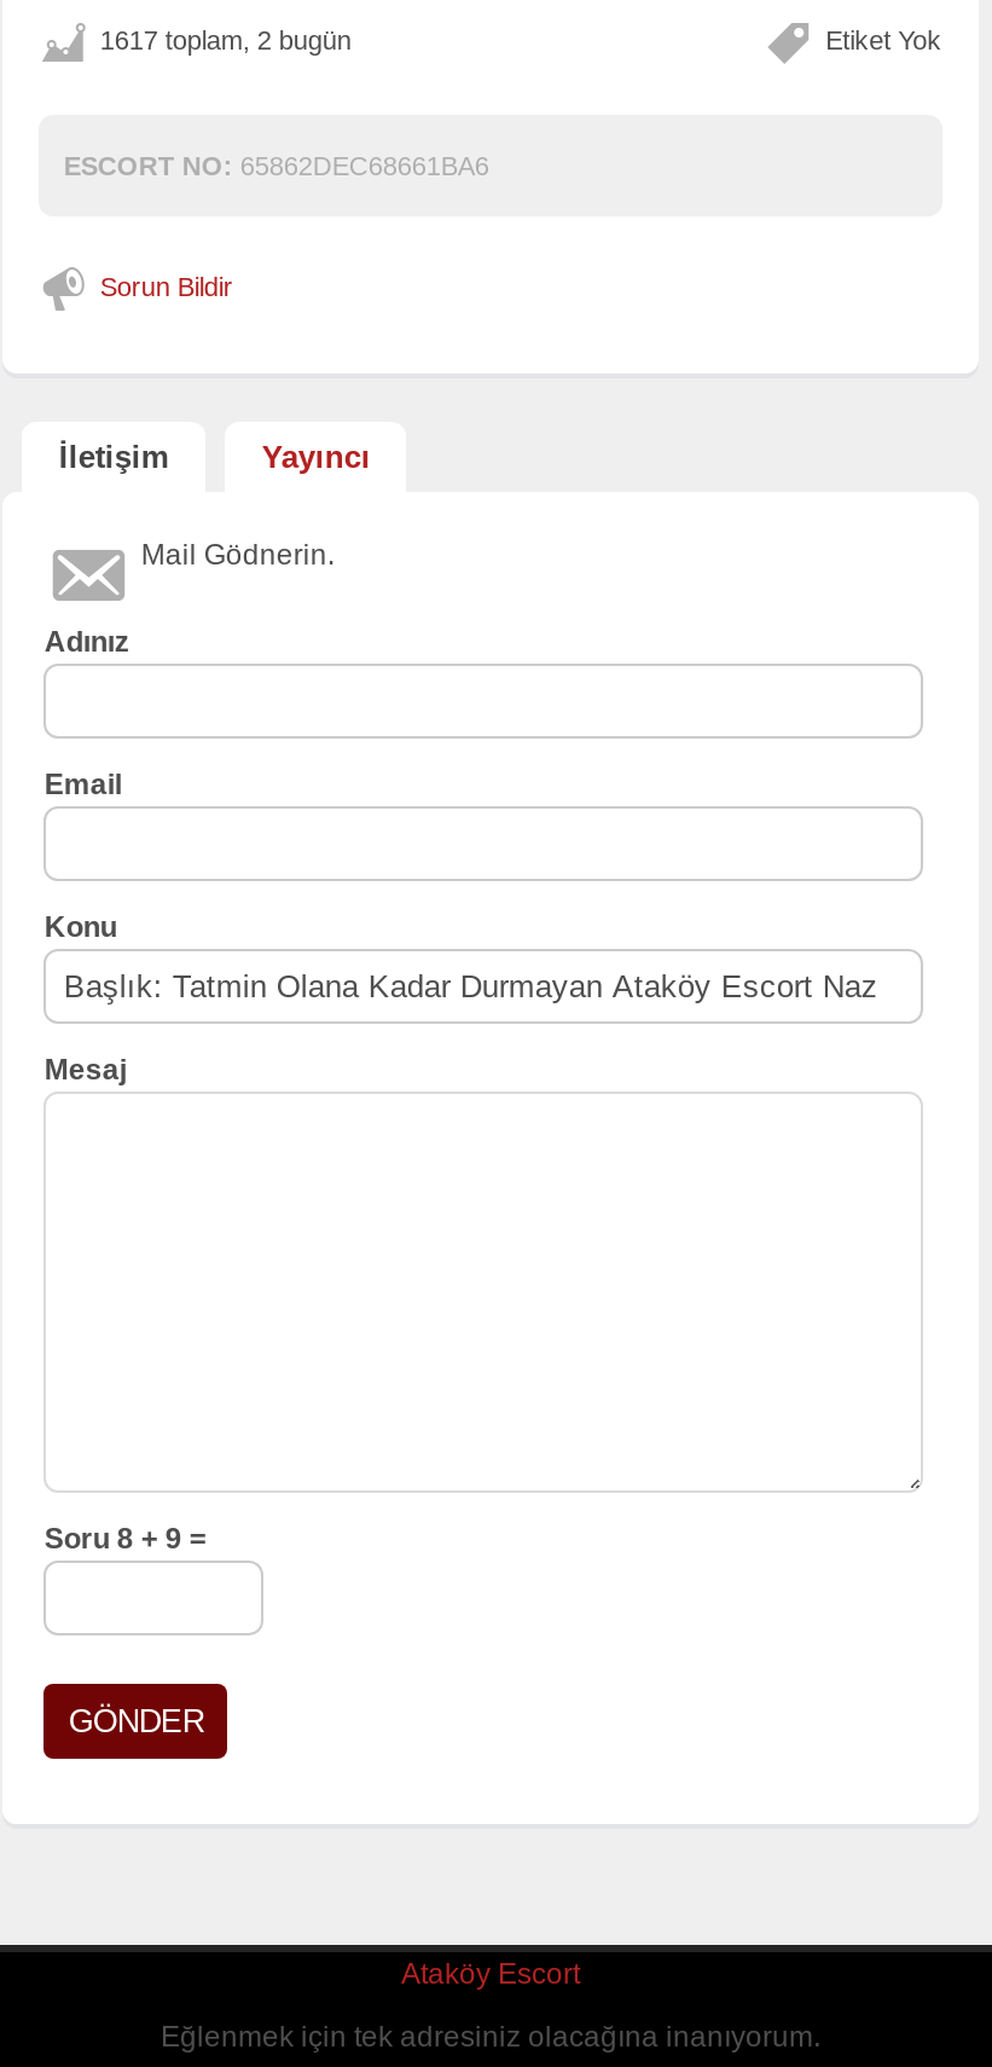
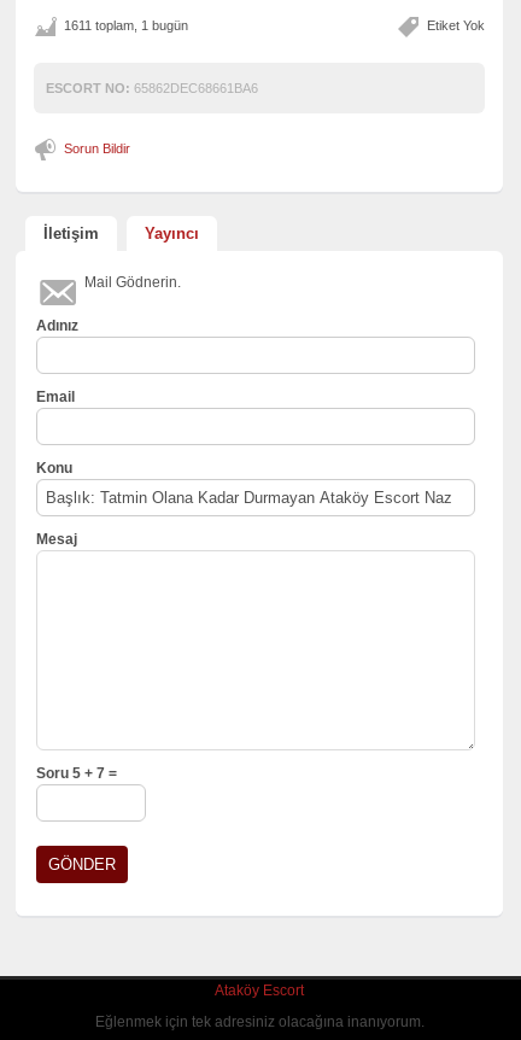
- 1617 toplam, 2 bugün
+ 1611 toplam, 1 bugün

- Soru 8 + 9 =
+ Soru 5 + 7 =
